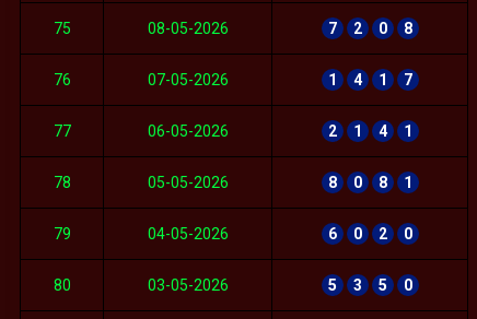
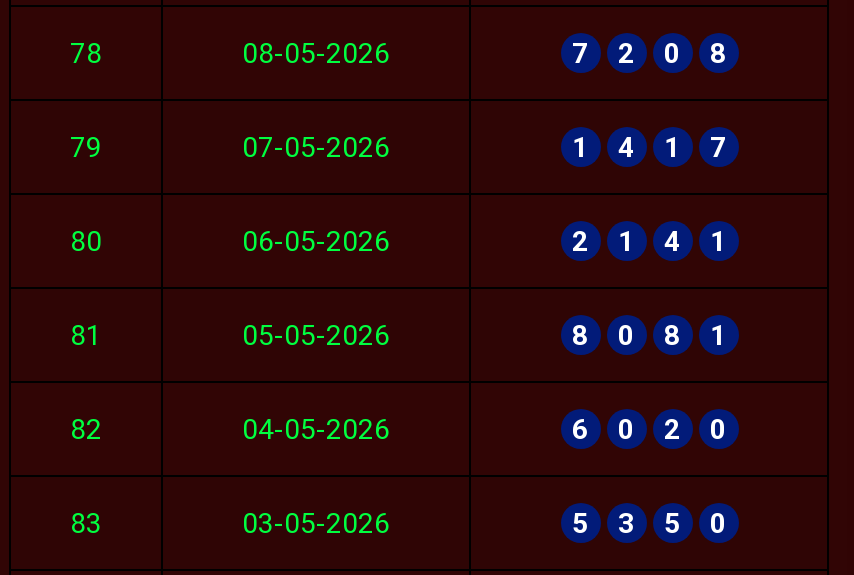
- 75
+ 78

- 76
+ 79

- 77
+ 80

- 78
+ 81

- 79
+ 82

- 80
+ 83
